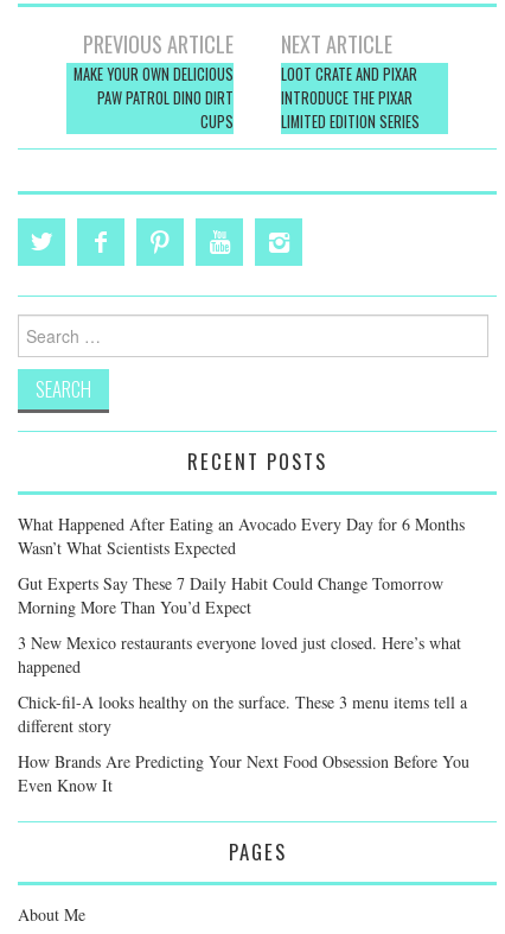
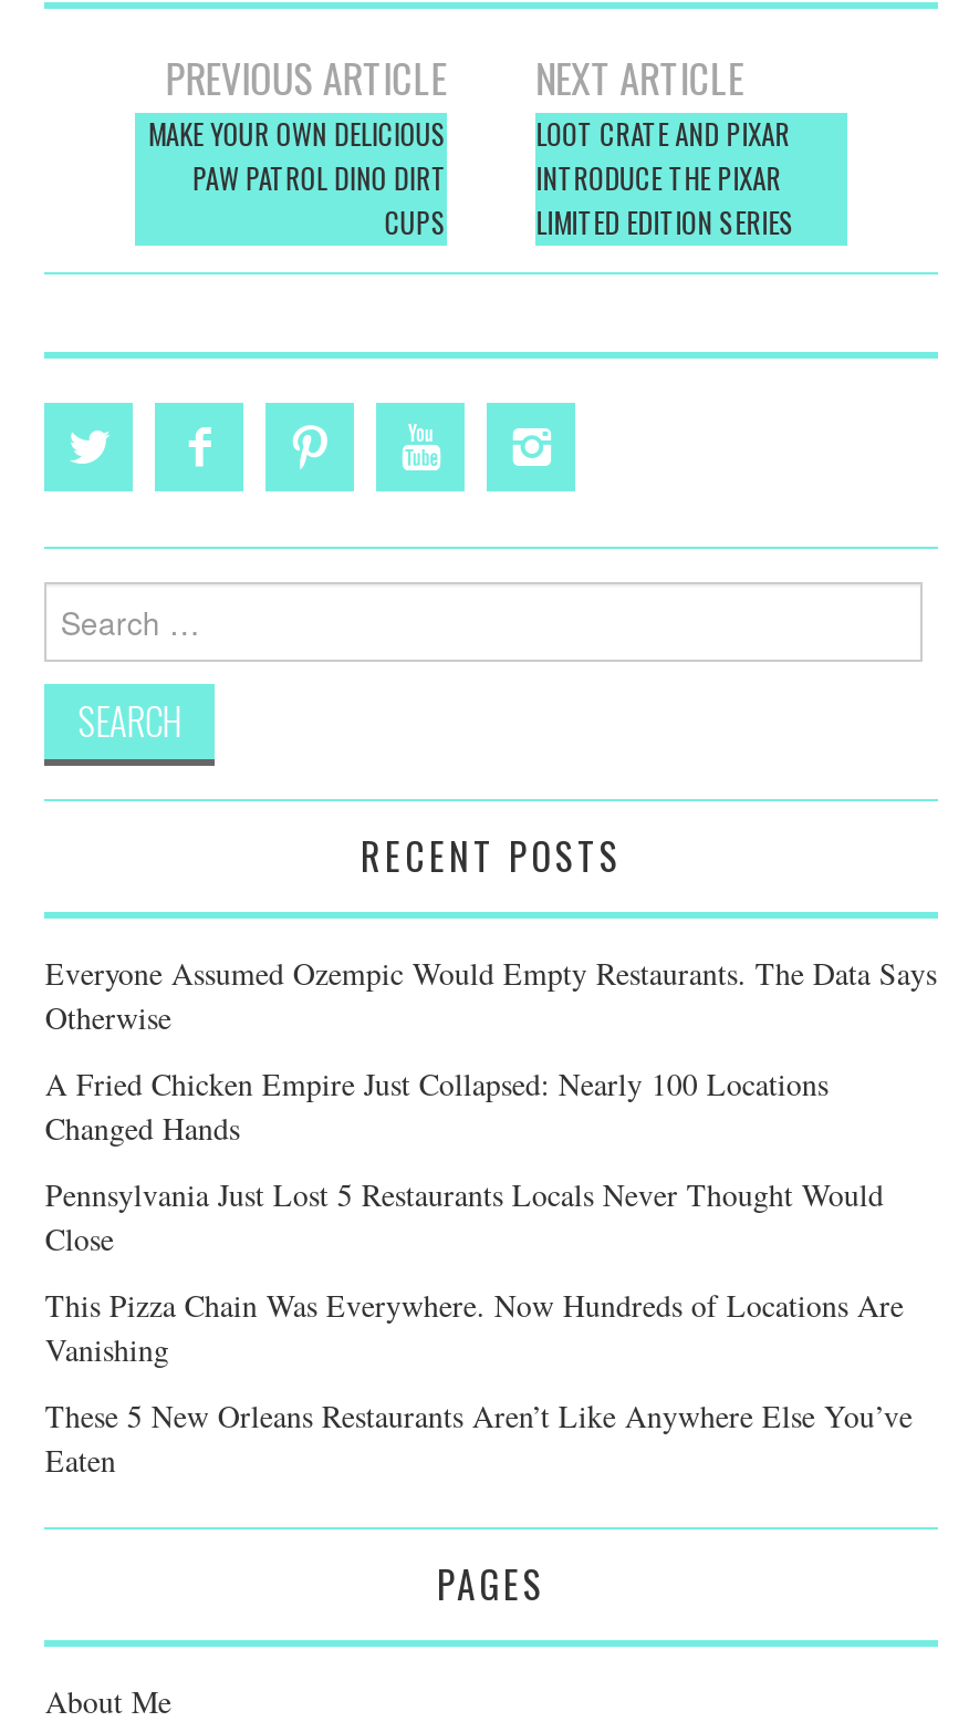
- What Happened After Eating an Avocado Every Day for 6 Months
- Wasn’t What Scientists Expected
+ Everyone Assumed Ozempic Would Empty Restaurants. The Data Says
+ Otherwise

- Gut Experts Say These 7 Daily Habit Could Change Tomorrow
- Morning More Than You’d Expect
+ A Fried Chicken Empire Just Collapsed: Nearly 100 Locations
+ Changed Hands

- 3 New Mexico restaurants everyone loved just closed. Here’s what
- happened
+ Pennsylvania Just Lost 5 Restaurants Locals Never Thought Would
+ Close

- Chick-fil-A looks healthy on the surface. These 3 menu items tell a
- different story
+ This Pizza Chain Was Everywhere. Now Hundreds of Locations Are
+ Vanishing

- How Brands Are Predicting Your Next Food Obsession Before You
- Even Know It
+ These 5 New Orleans Restaurants Aren’t Like Anywhere Else You’ve
+ Eaten
